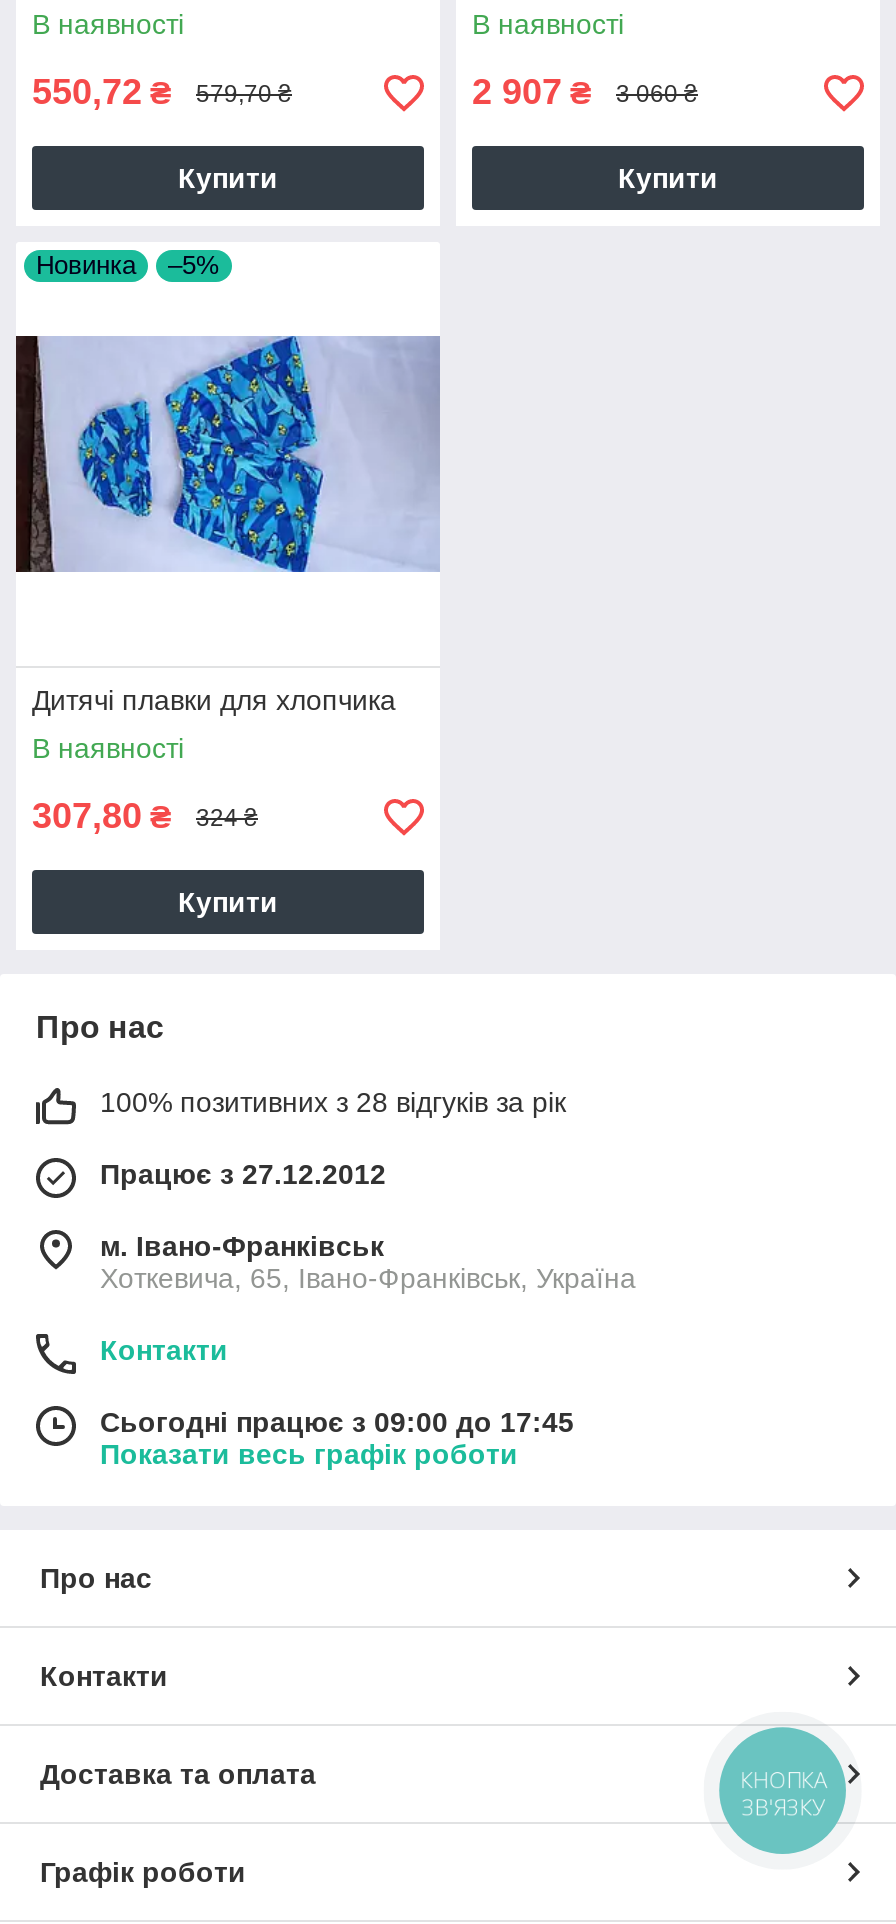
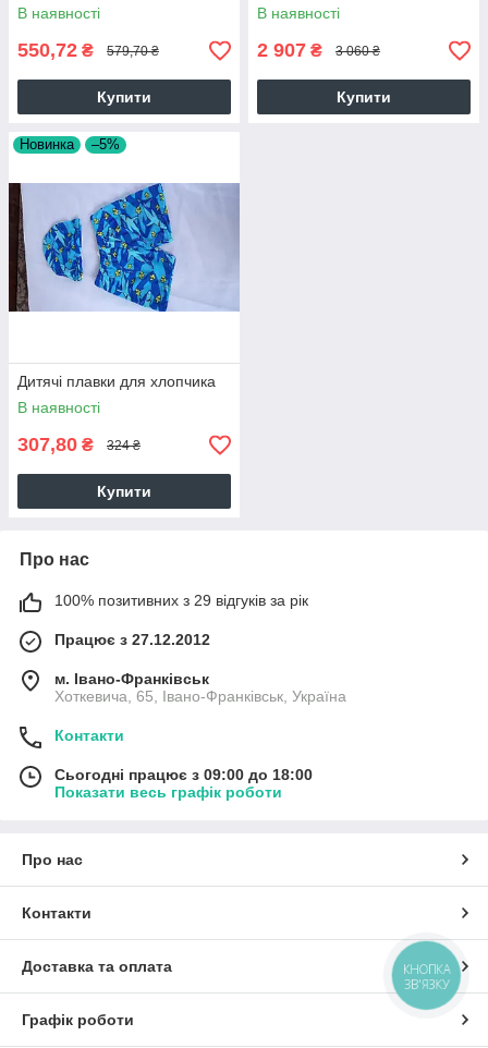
- 100% позитивних з 28 відгуків за рік
+ 100% позитивних з 29 відгуків за рік

- Сьогодні працює з 09:00 до 17:45
+ Сьогодні працює з 09:00 до 18:00
